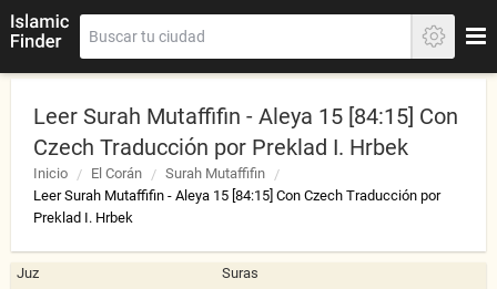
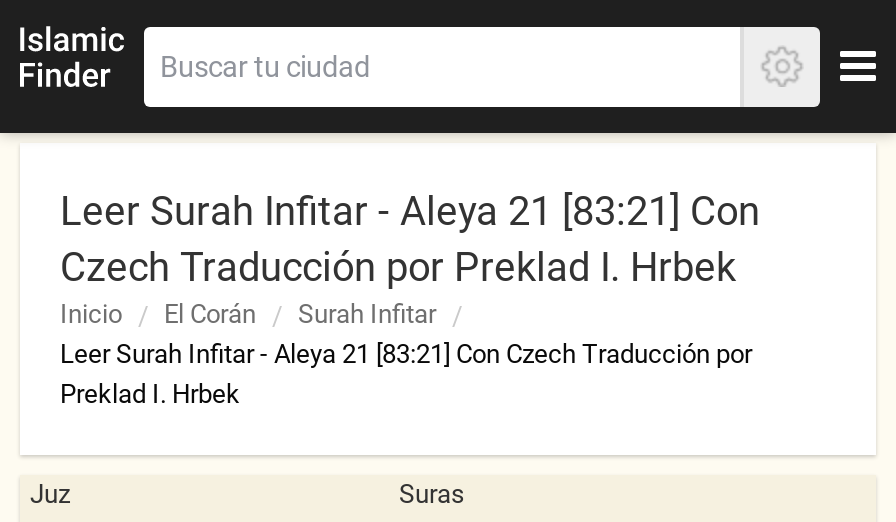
- Leer Surah Mutaffifin - Aleya 15 [84:15] Con
+ Leer Surah Infitar - Aleya 21 [83:21] Con

- Surah Mutaffifin
+ Surah Infitar

- Leer Surah Mutaffifin - Aleya 15 [84:15] Con Czech Traducción por
+ Leer Surah Infitar - Aleya 21 [83:21] Con Czech Traducción por
